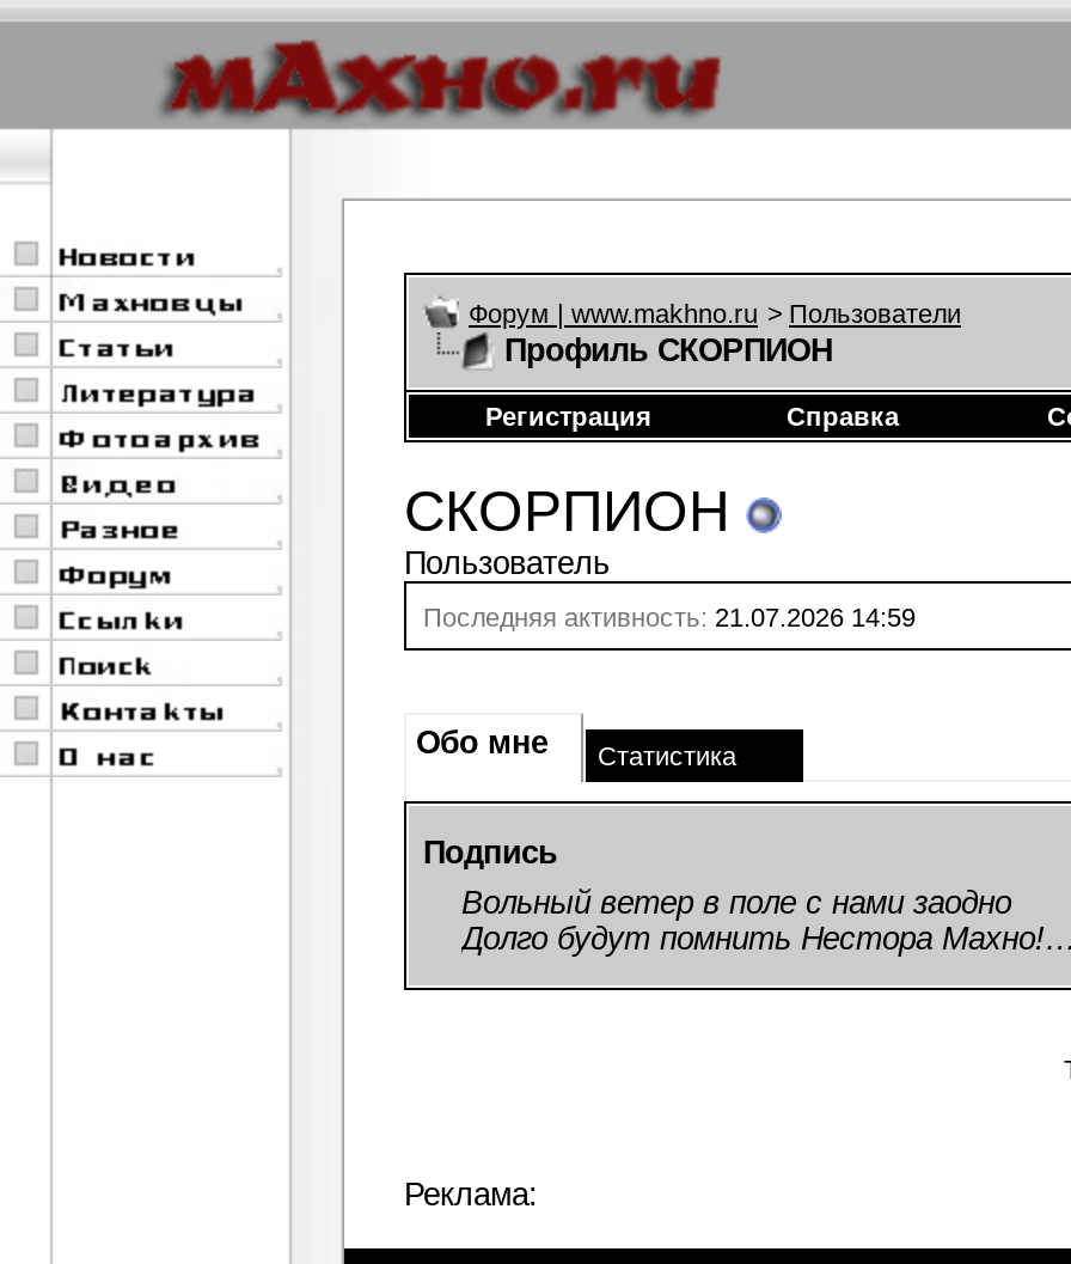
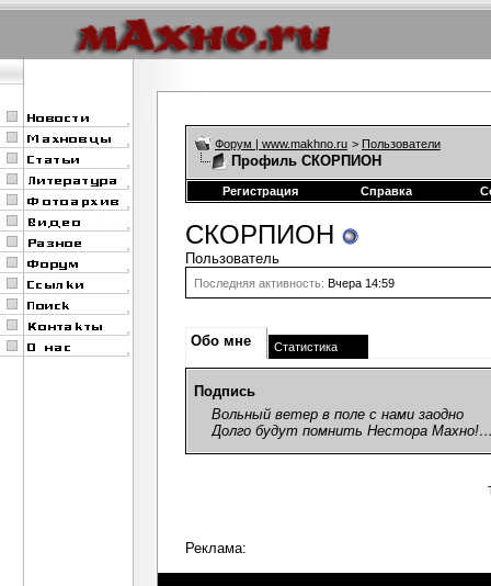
- Последняя активность: 21.07.2026 14:59
+ Последняя активность: Вчера 14:59
